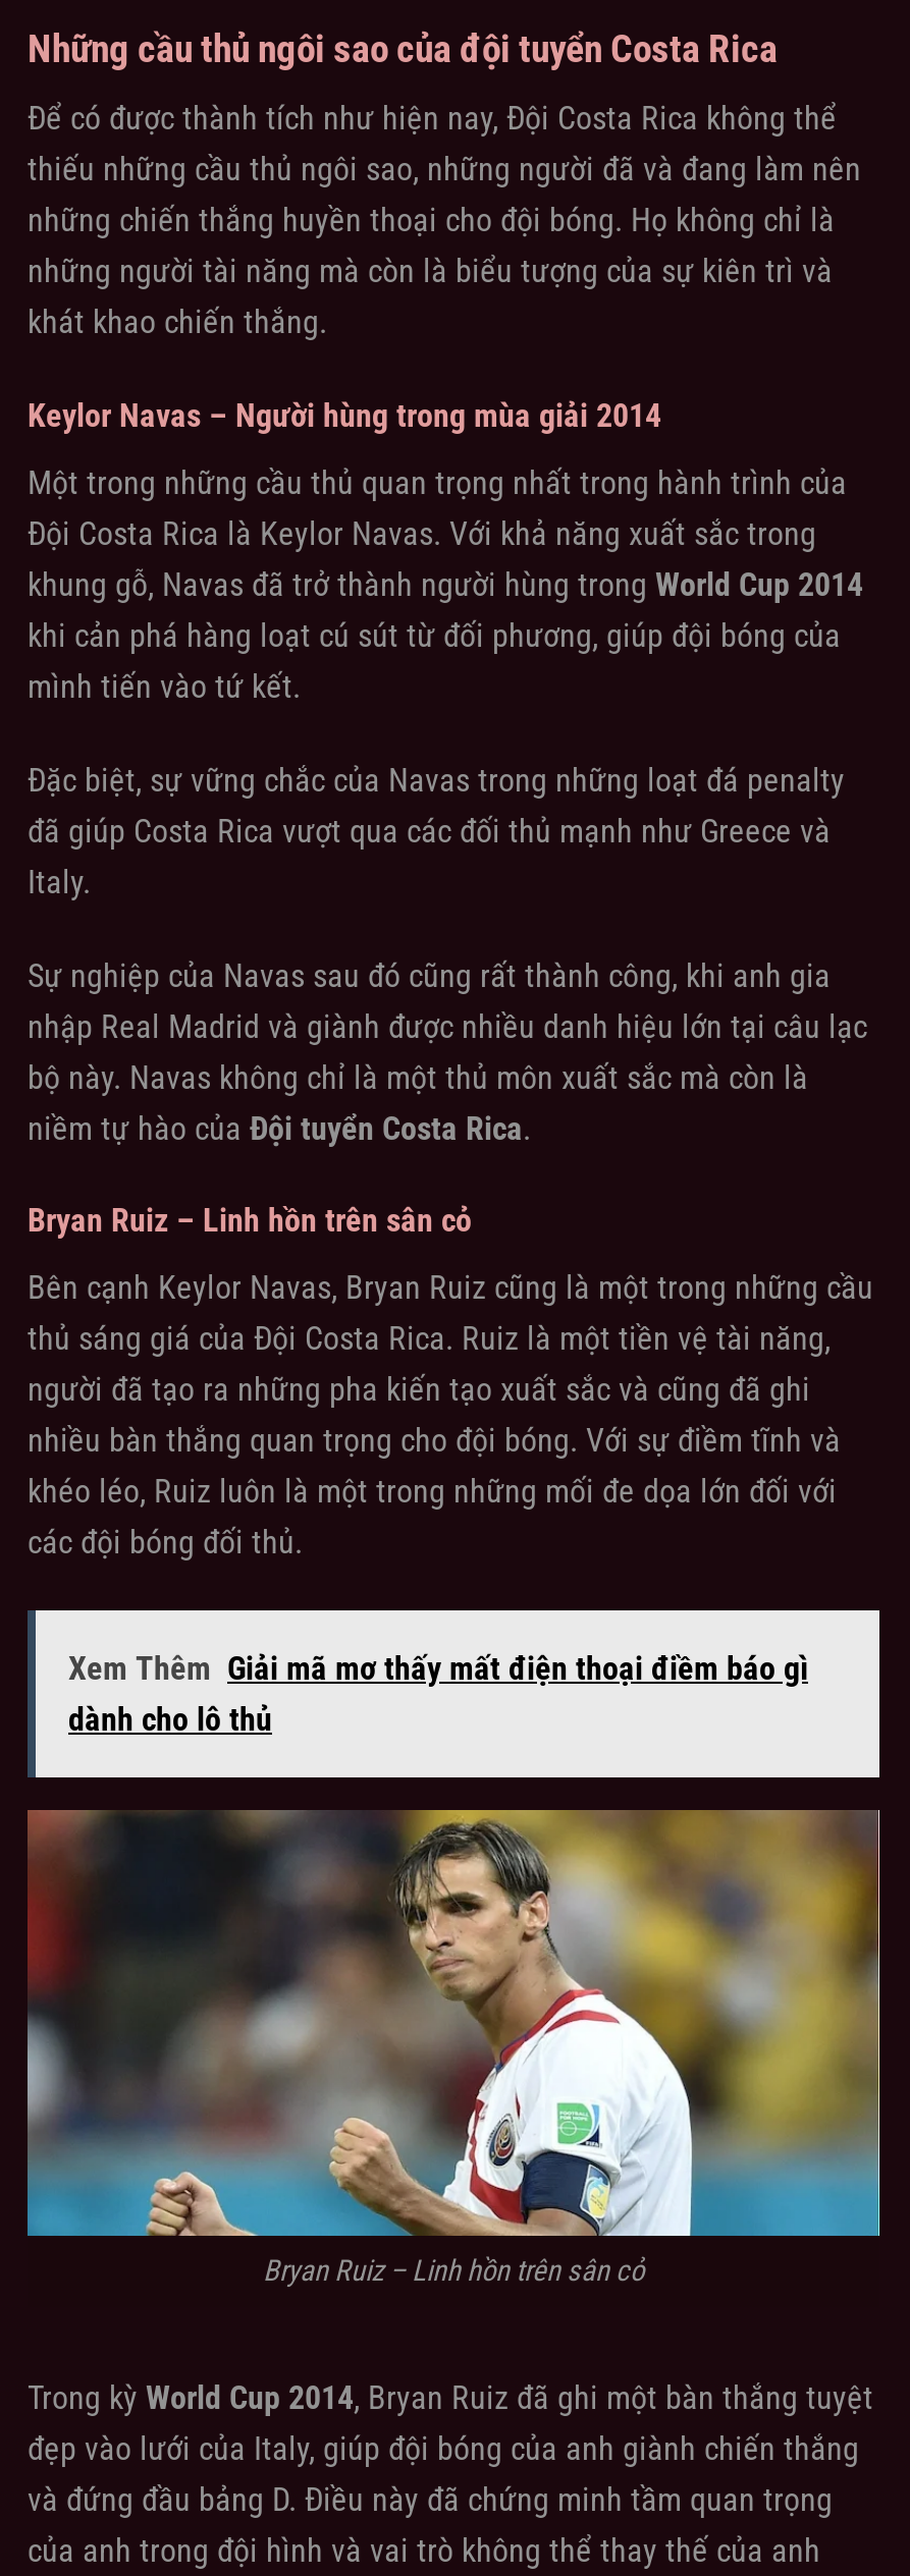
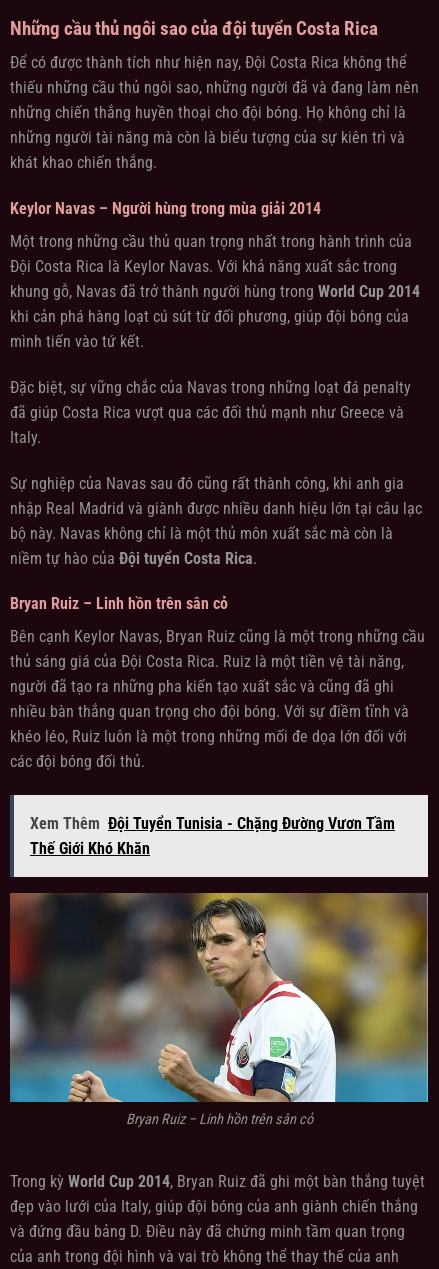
- Xem Thêm Giải mã mơ thấy mất điện thoại điềm báo gì
- dành cho lô thủ
+ Xem Thêm Đội Tuyển Tunisia - Chặng Đường Vươn Tầm
+ Thế Giới Khó Khăn
